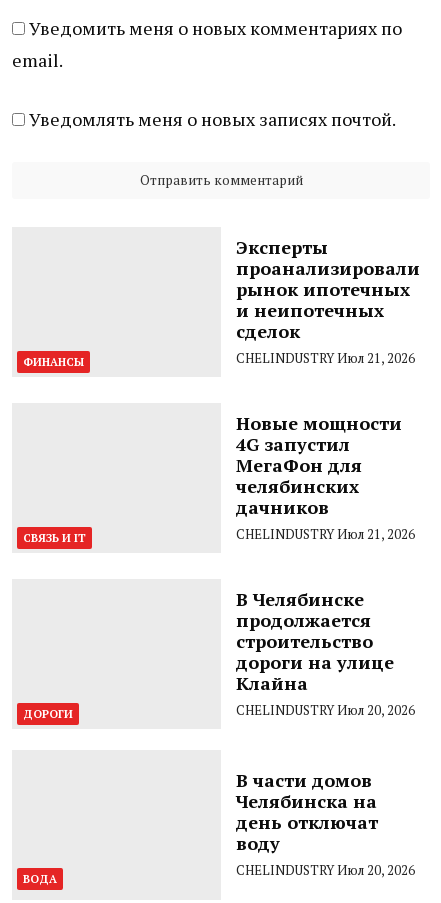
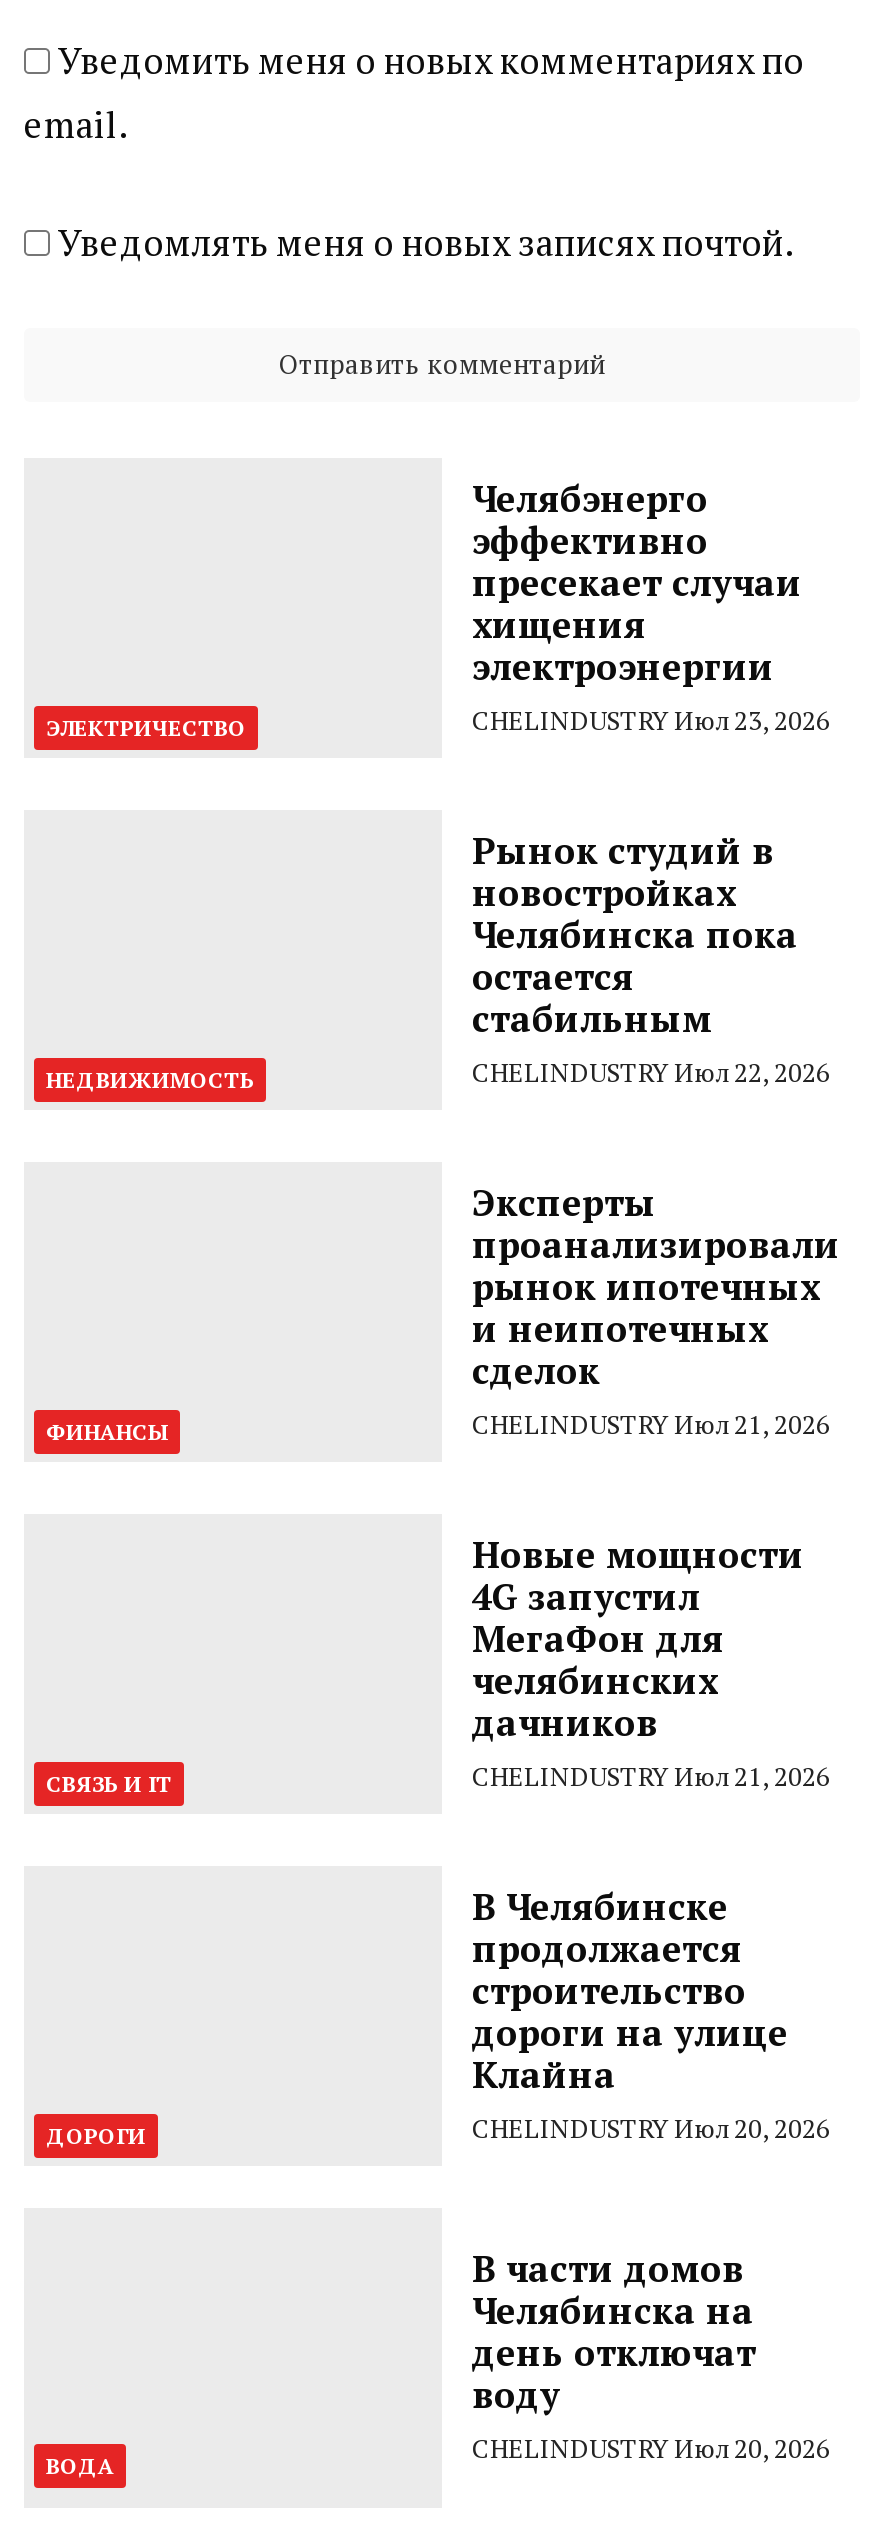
+ ЭЛЕКТРИЧЕСТВО

+ НЕДВИЖИМОСТЬ

+ Челябэнерго
+ эффективно
+ пресекает случаи
+ хищения
+ электроэнергии
+ CHELINDUSTRY Июл 23, 2026

+ Рынок студий в
+ новостройках
+ Челябинска пока
+ остается
+ стабильным
+ CHELINDUSTRY Июл 22, 2026
